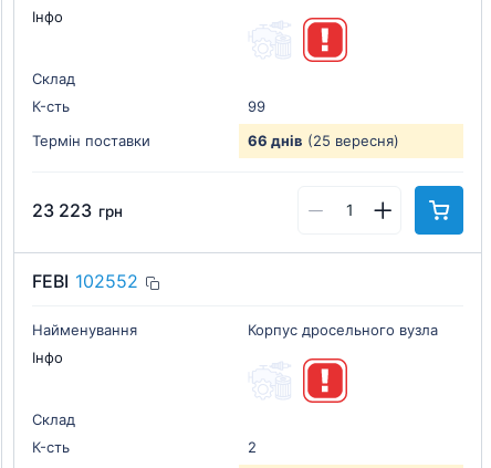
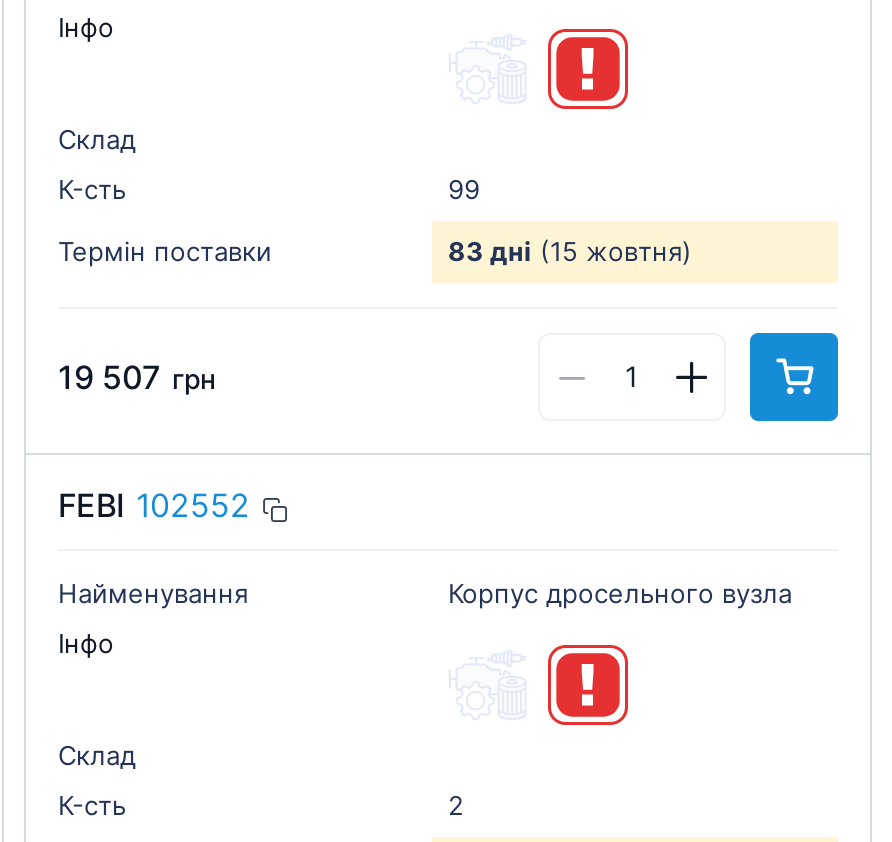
- 66 днів (25 вересня)
+ 83 дні (15 жовтня)

- 23 223 грн
+ 19 507 грн
